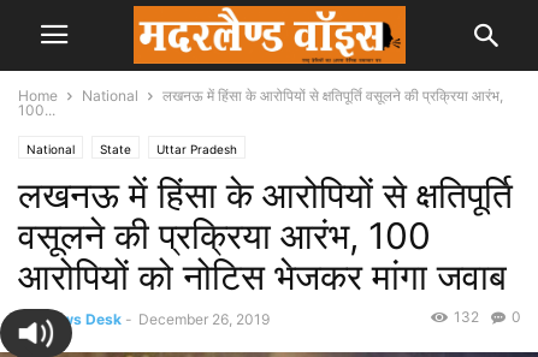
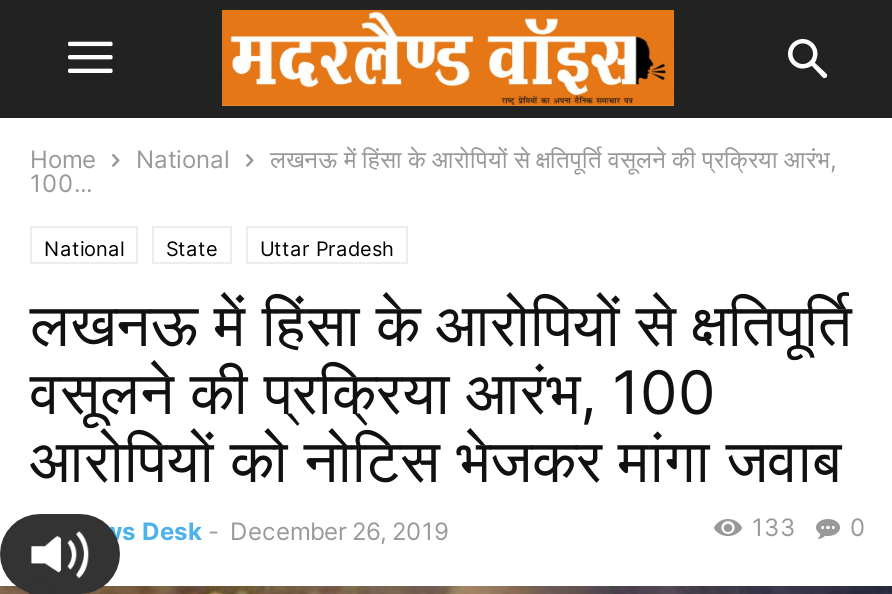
- 132 0
+ 133 0
